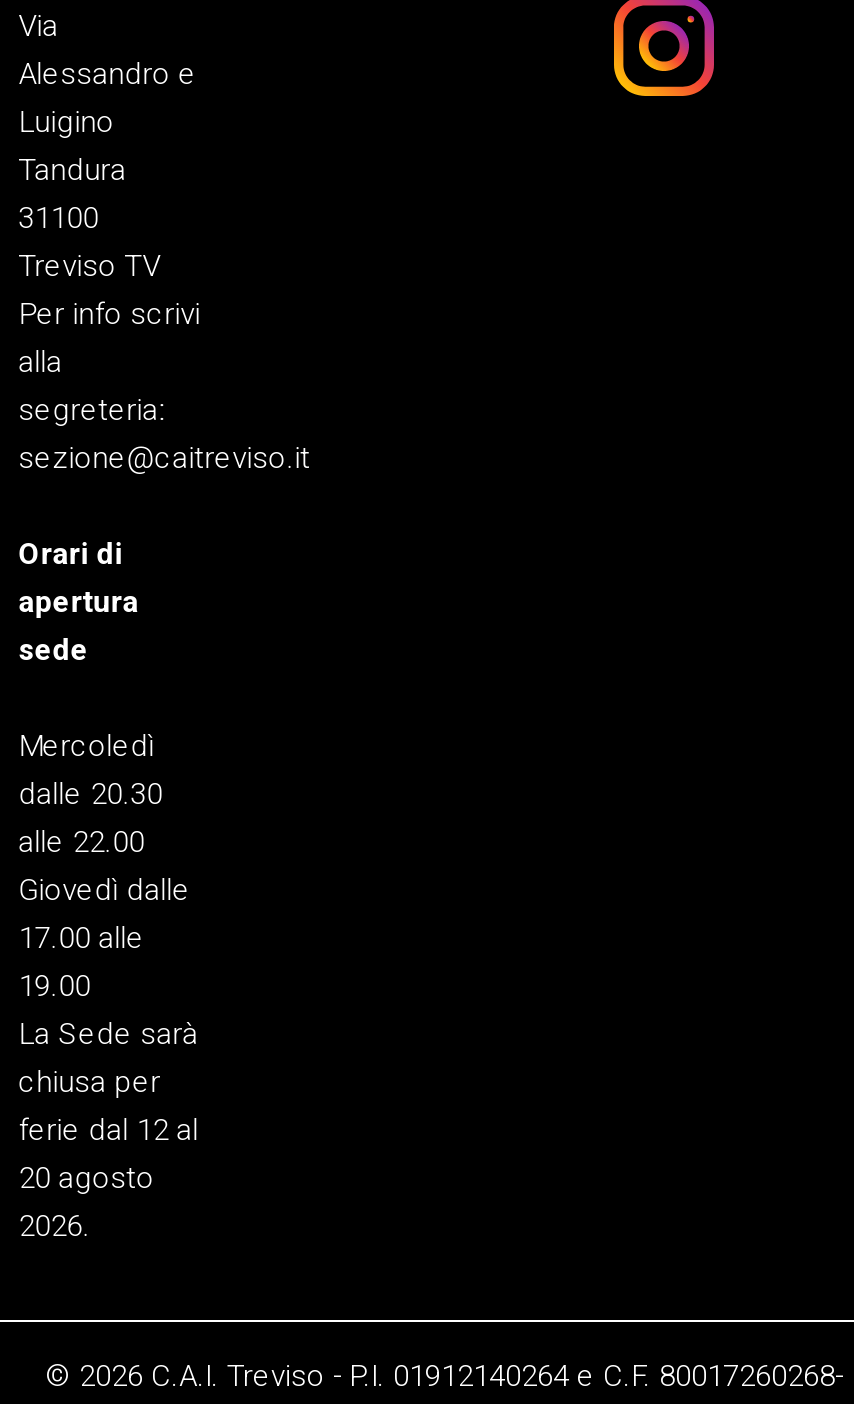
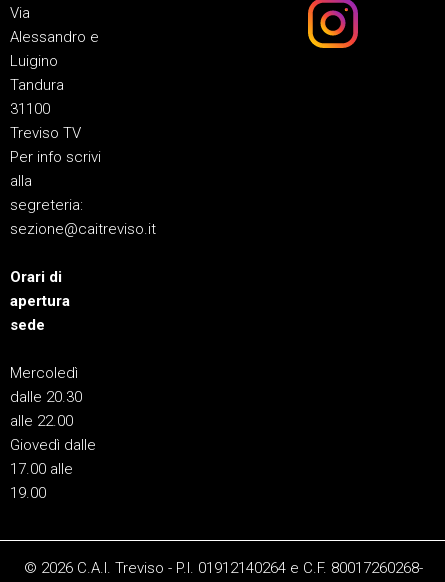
- La Sede sarà
- chiusa per
- ferie dal 12 al
- 20 agosto
- 2026.
